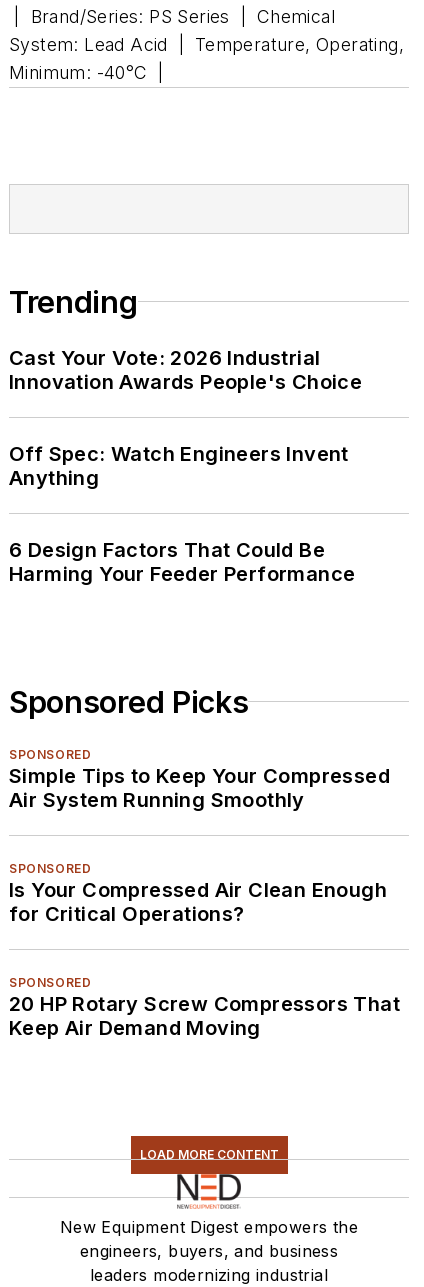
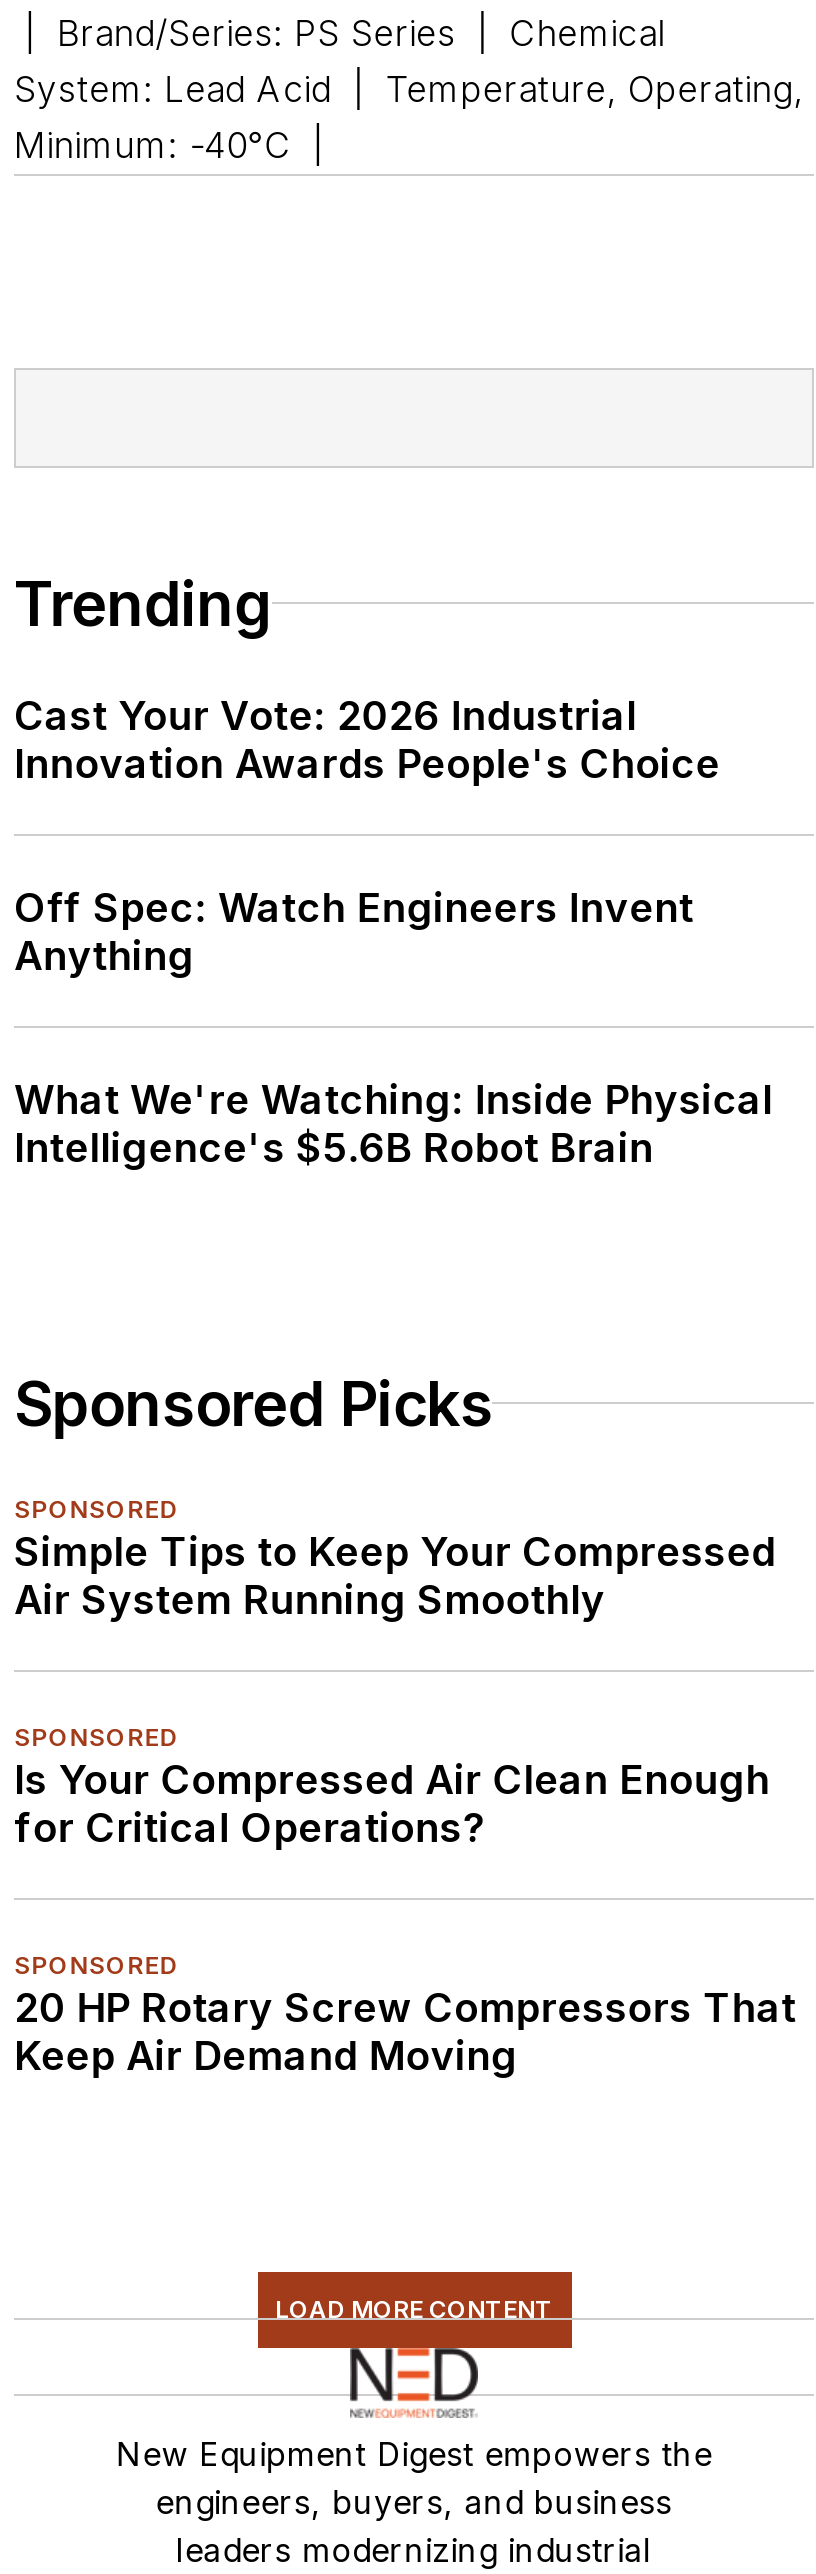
- 6 Design Factors That Could Be
- Harming Your Feeder Performance
+ What We're Watching: Inside Physical
+ Intelligence's $5.6B Robot Brain
